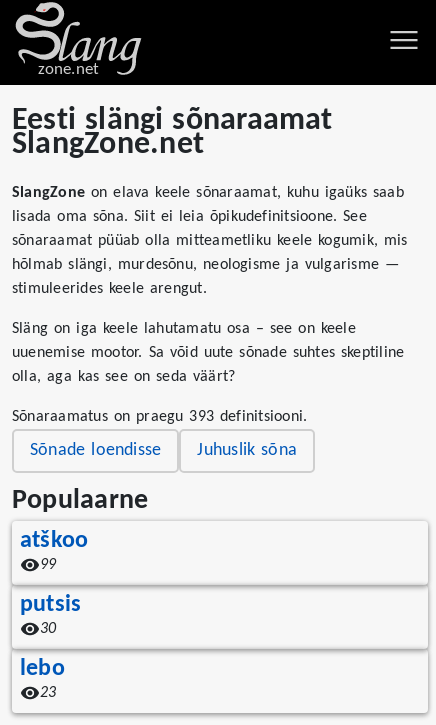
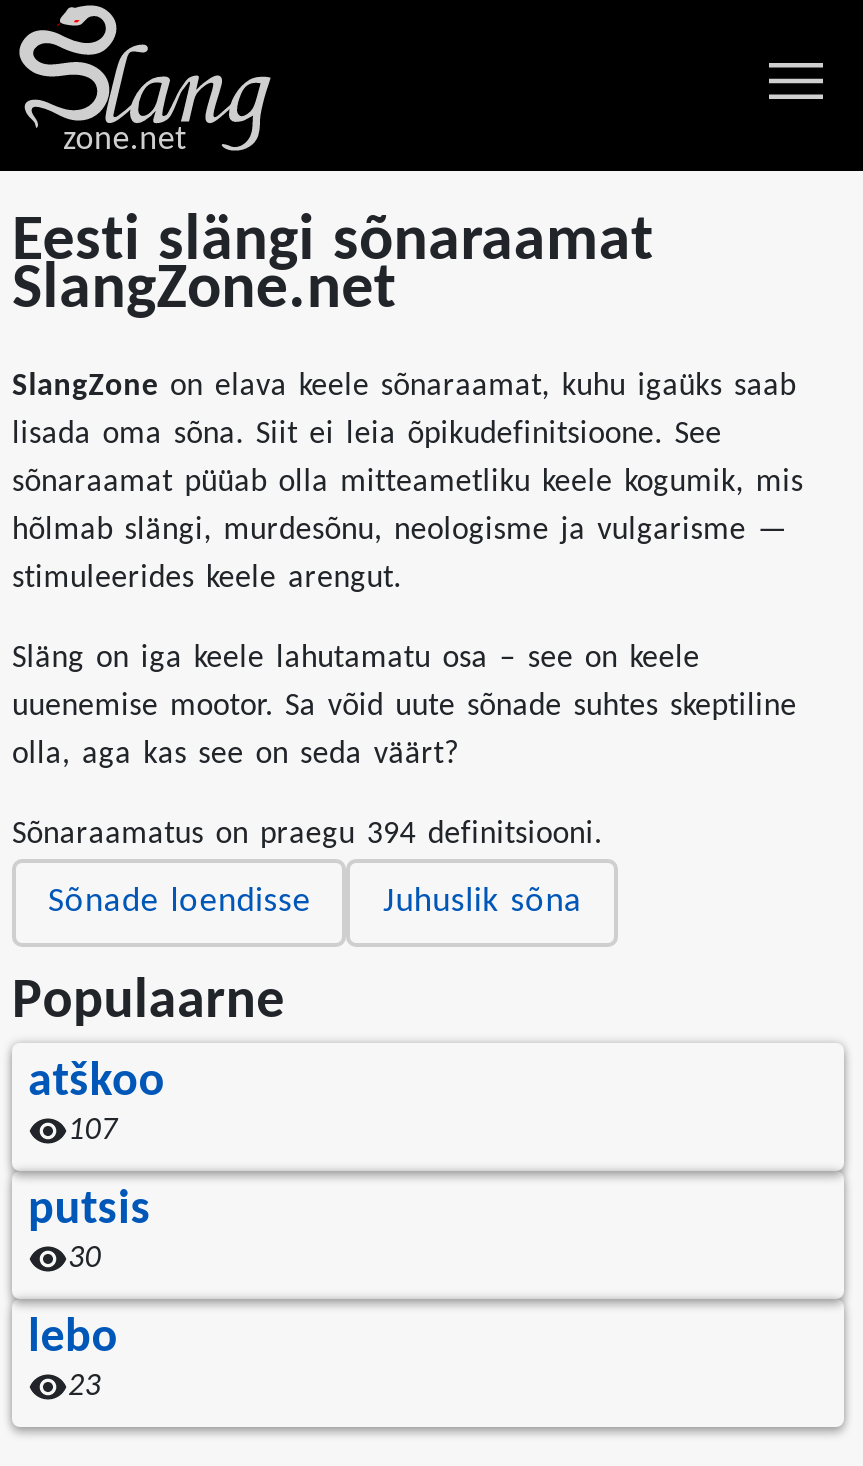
- Sõnaraamatus on praegu 393 definitsiooni.
+ Sõnaraamatus on praegu 394 definitsiooni.

- 99
+ 107
